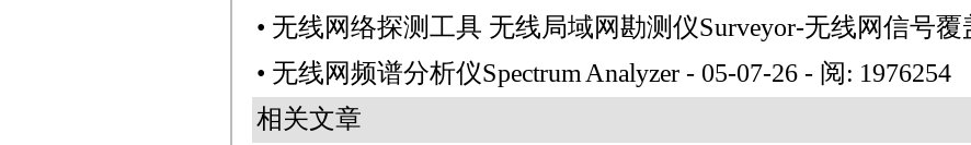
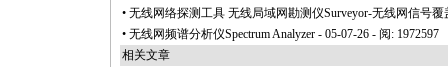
- •无线网频谱分析仪Spectrum Analyzer - 05-07-26 - 阅: 1976254
+ •无线网频谱分析仪Spectrum Analyzer - 05-07-26 - 阅: 1972597
